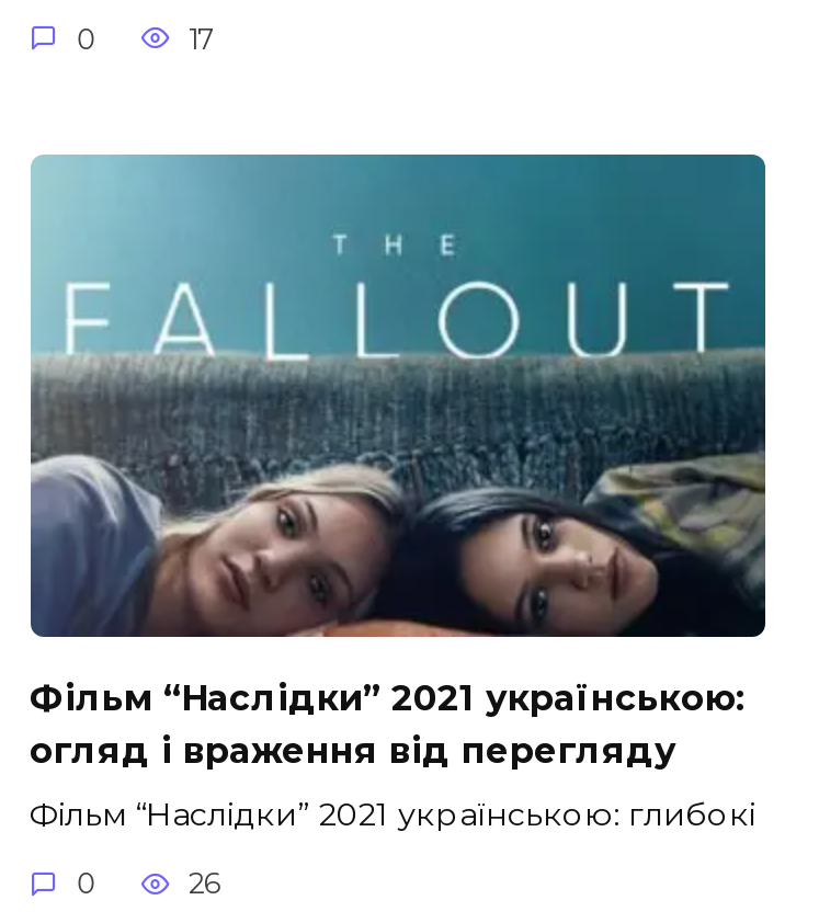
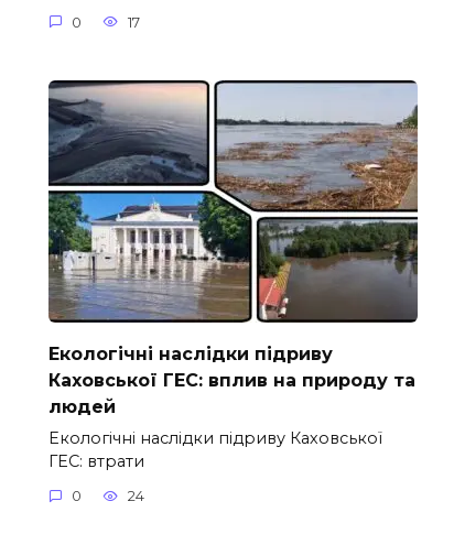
- [image]
- Фільм “Наслідки” 2021 українською:
- огляд і враження від перегляду
+ [image]
+ Екологічні наслідки підриву
+ Каховської ГЕС: вплив на природу та
+ людей

- Фільм “Наслідки” 2021 українською: глибокі
+ Екологічні наслідки підриву Каховської
+ ГЕС: втрати

- 26
+ 24
